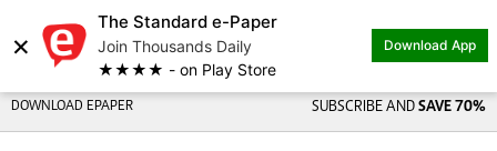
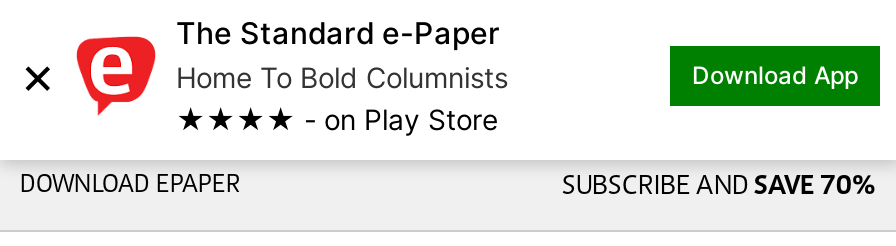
- Join Thousands Daily
+ Home To Bold Columnists
